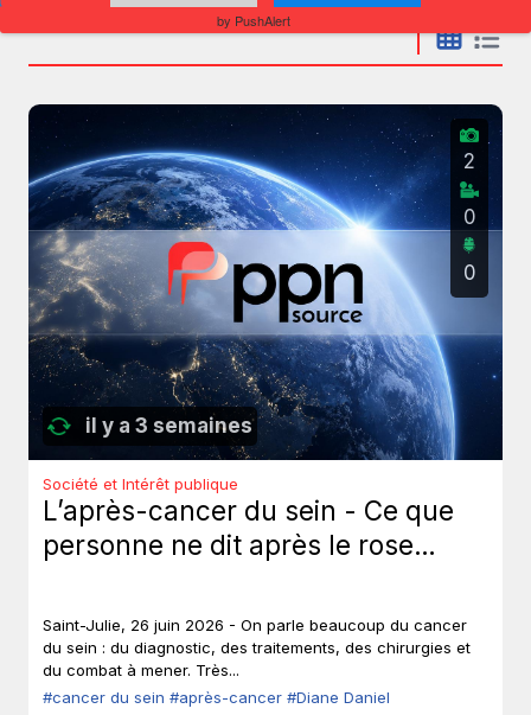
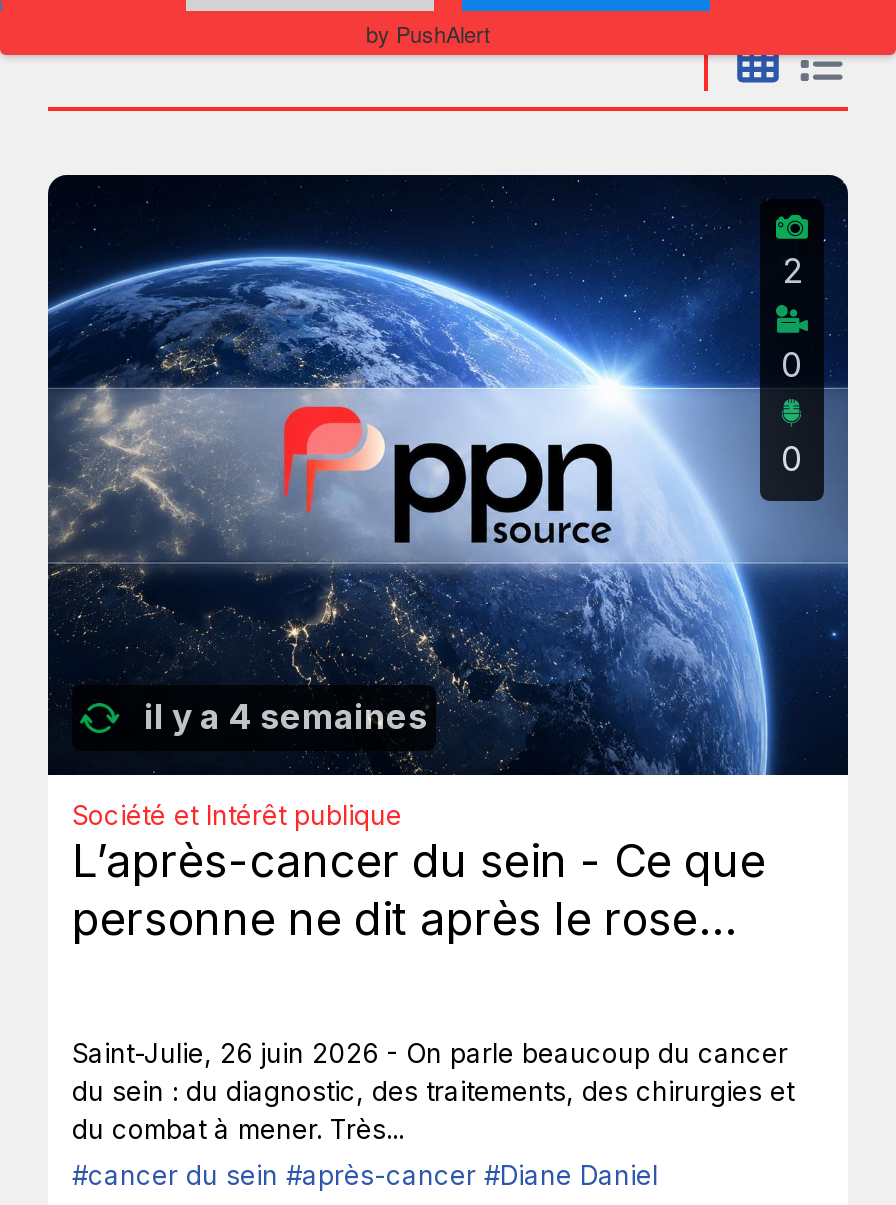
- il y a 3 semaines
+ il y a 4 semaines
